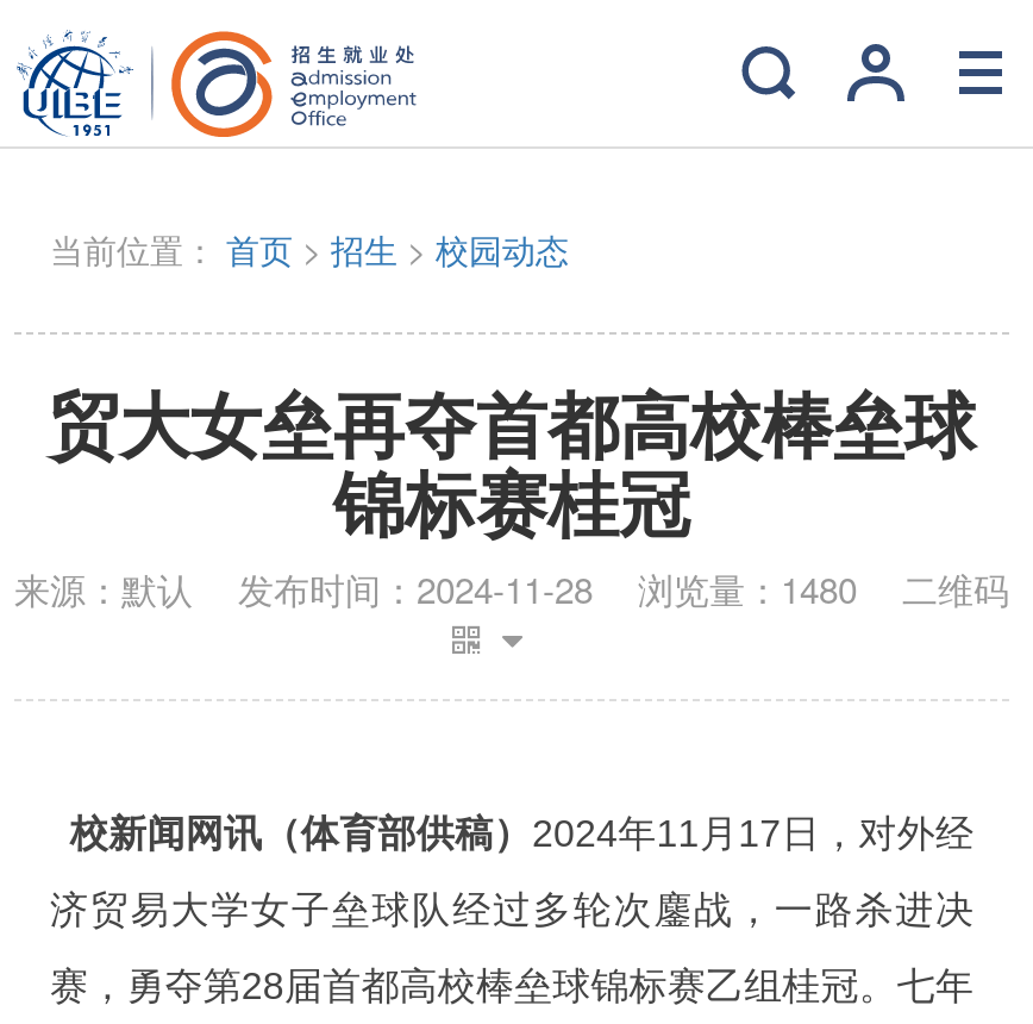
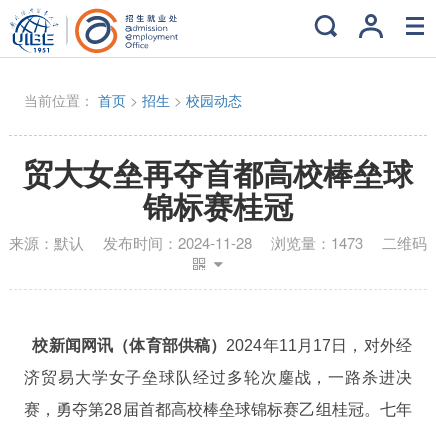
- 来源：默认 发布时间：2024-11-28 浏览量：1480 二维码
+ 来源：默认 发布时间：2024-11-28 浏览量：1473 二维码
